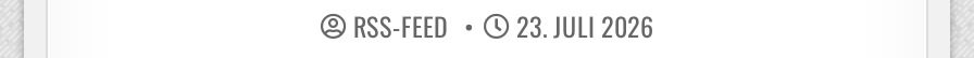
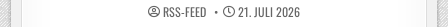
- RSS-FEED 23. JULI 2026
+ RSS-FEED 21. JULI 2026
